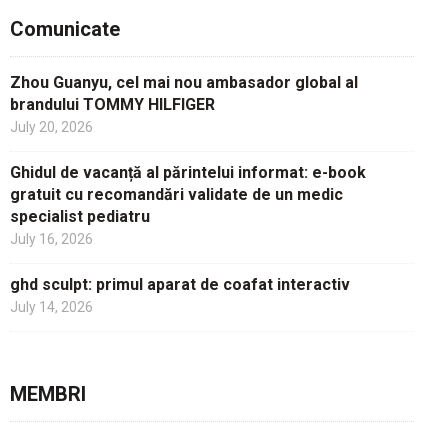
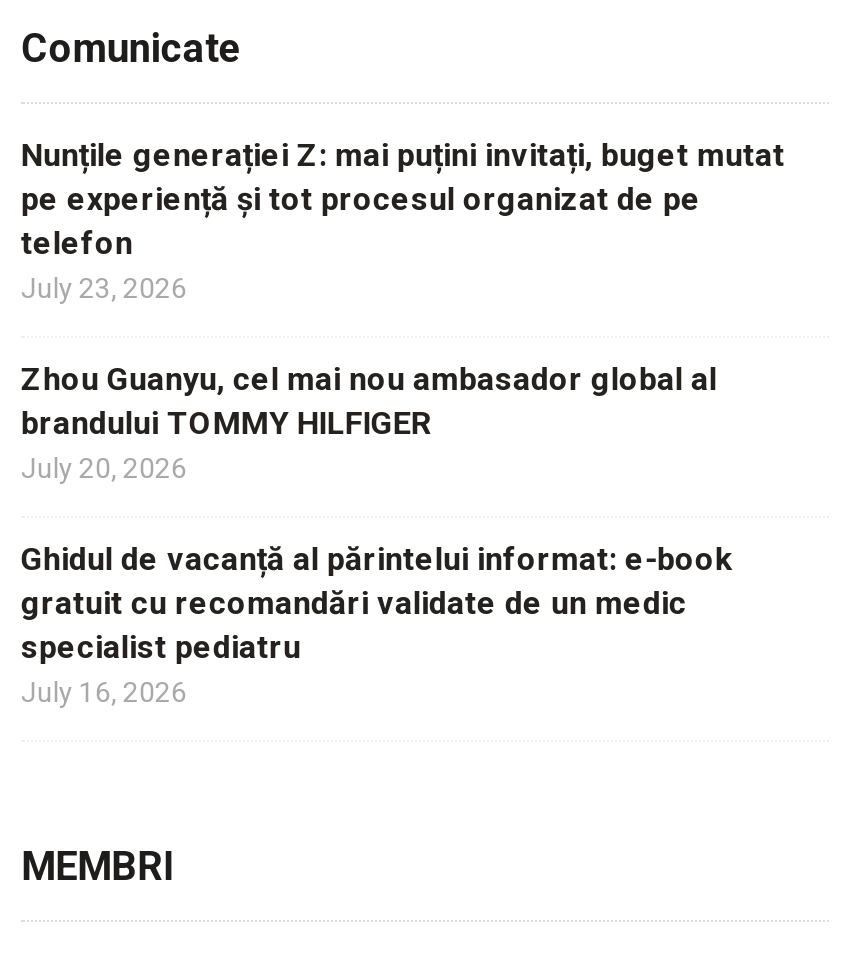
+ Nunțile generației Z: mai puțini invitați, buget mutat
+ pe experiență și tot procesul organizat de pe
+ telefon
+ July 23, 2026

moved down: Zhou Guanyu, cel mai nou ambasador global al | brandului TOMMY HILFIGER | July 20, 2026 | Ghidul de vacanță al părintelui informat: e-book | gratuit cu recomandări validate de un medic | specialist pediatru | July 16, 2026

- ghd sculpt: primul aparat de coafat interactiv
- July 14, 2026
